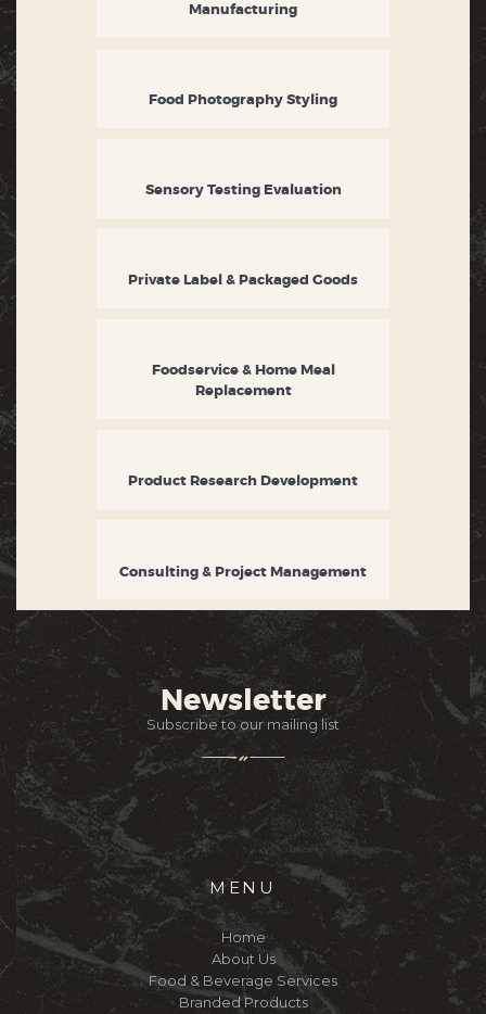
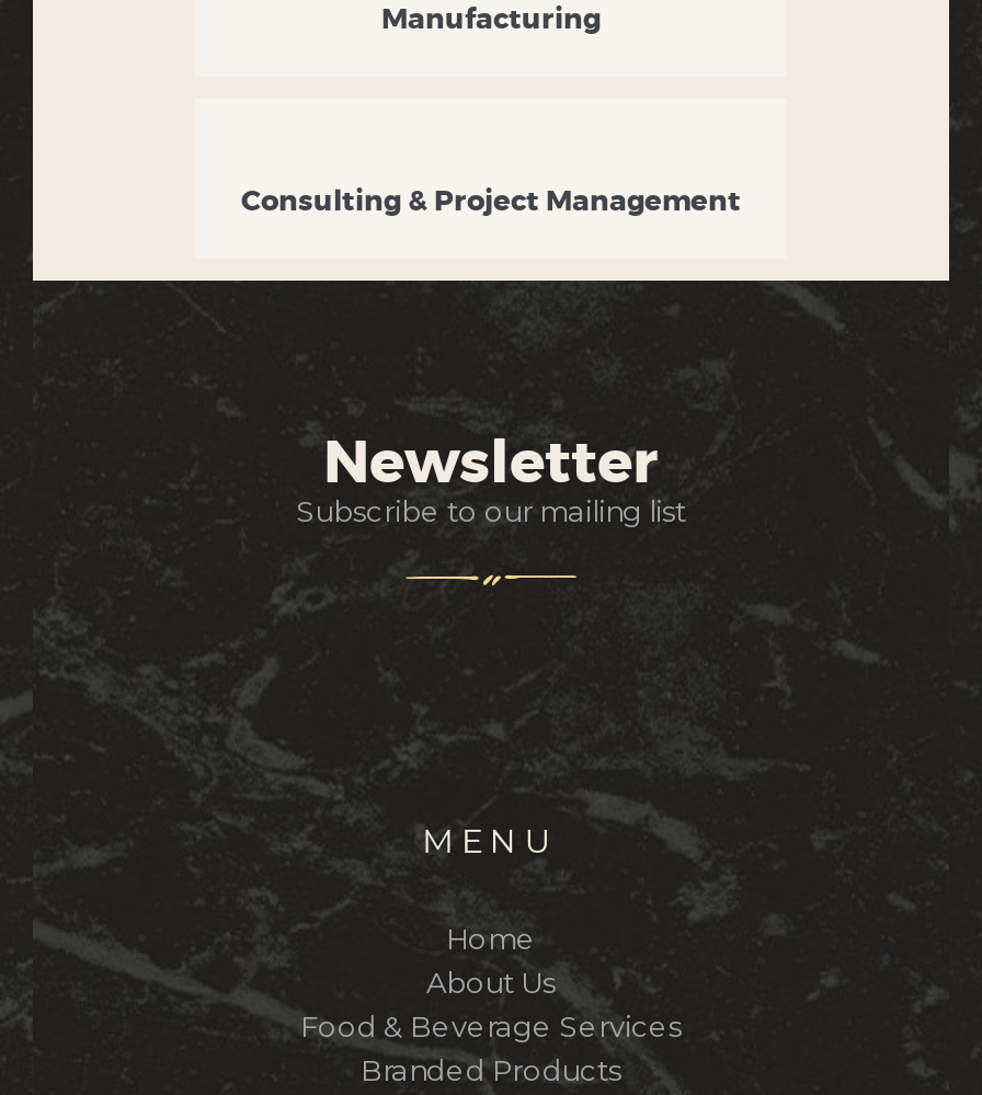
- Food Photography Styling

- Sensory Testing Evaluation

- Private Label & Packaged Goods

- Foodservice & Home Meal
- Replacement

- Product Research Development
